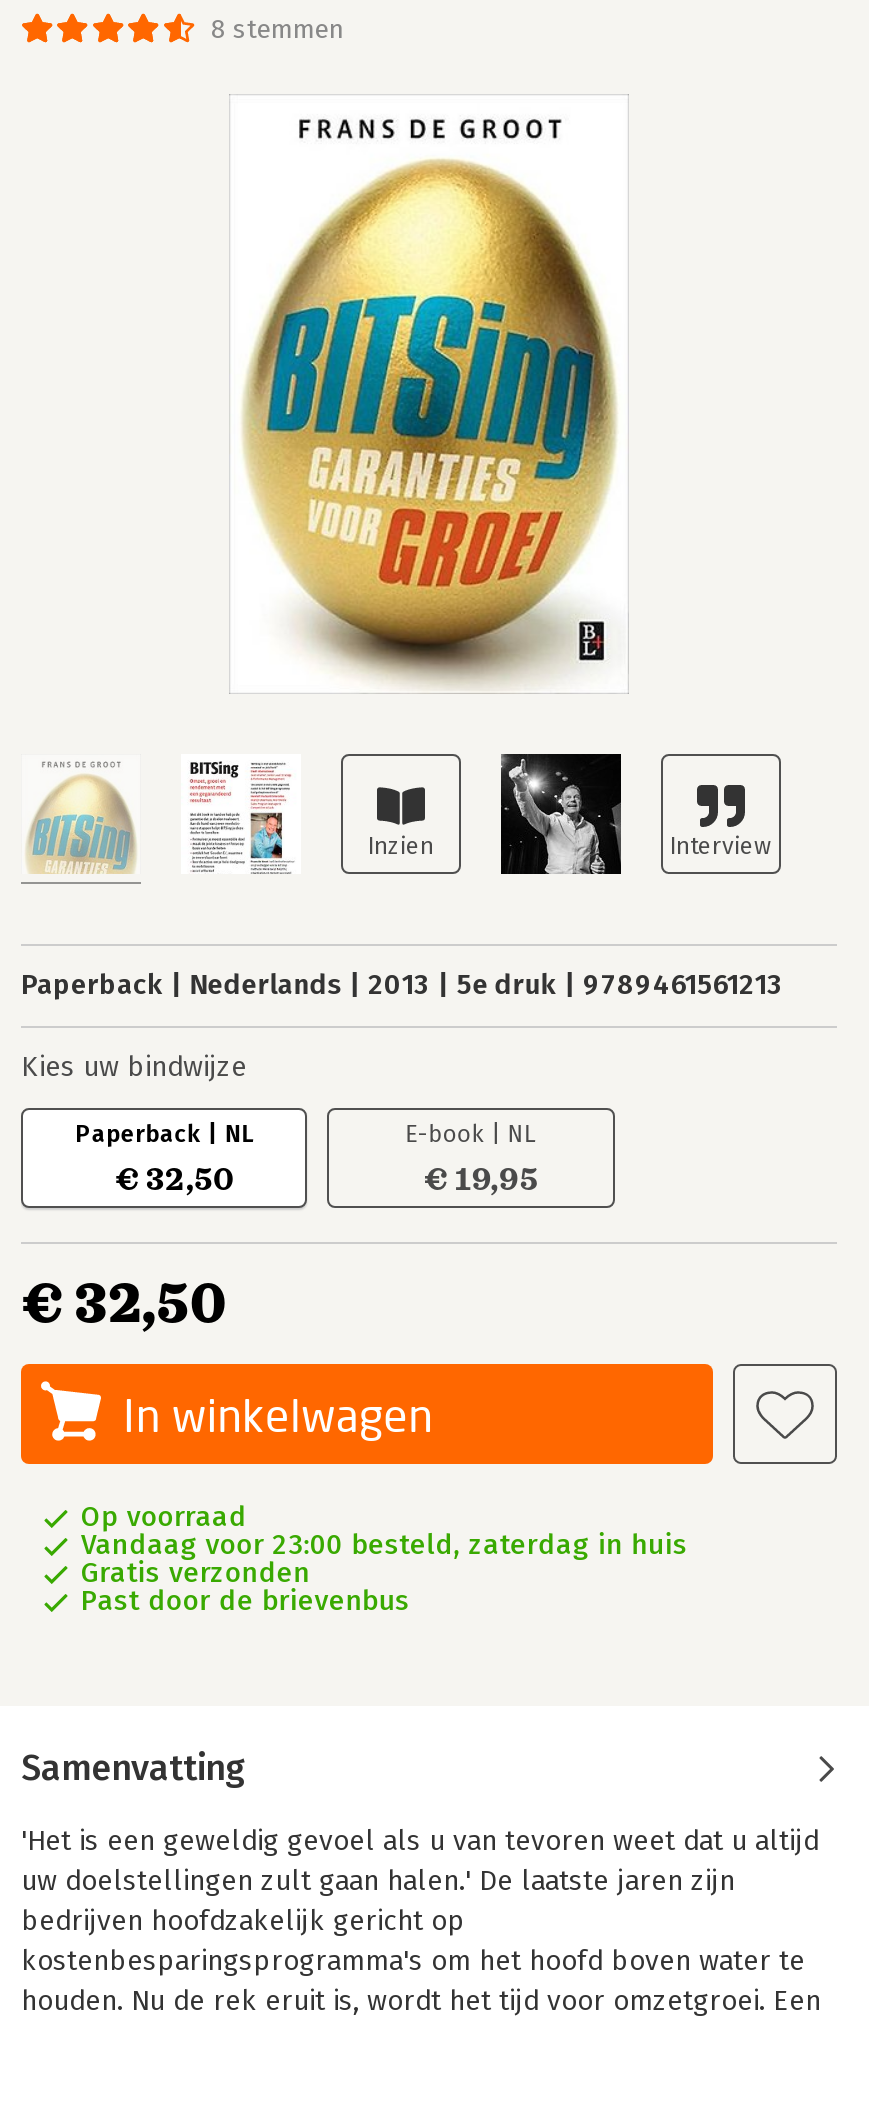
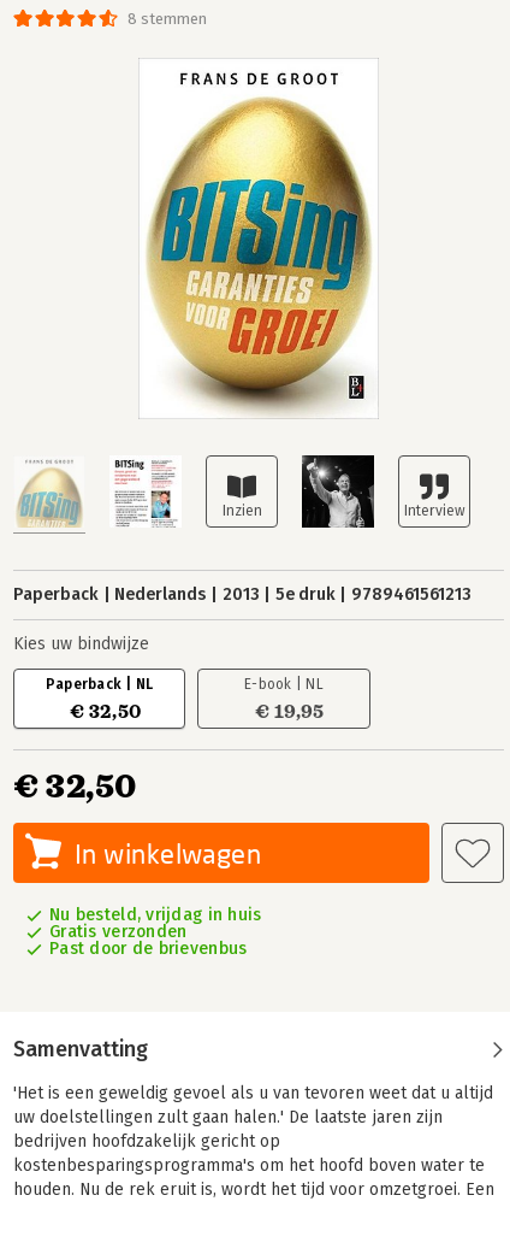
- Op voorraad
- Vandaag voor 23:00 besteld, zaterdag in huis
+ Nu besteld, vrijdag in huis
